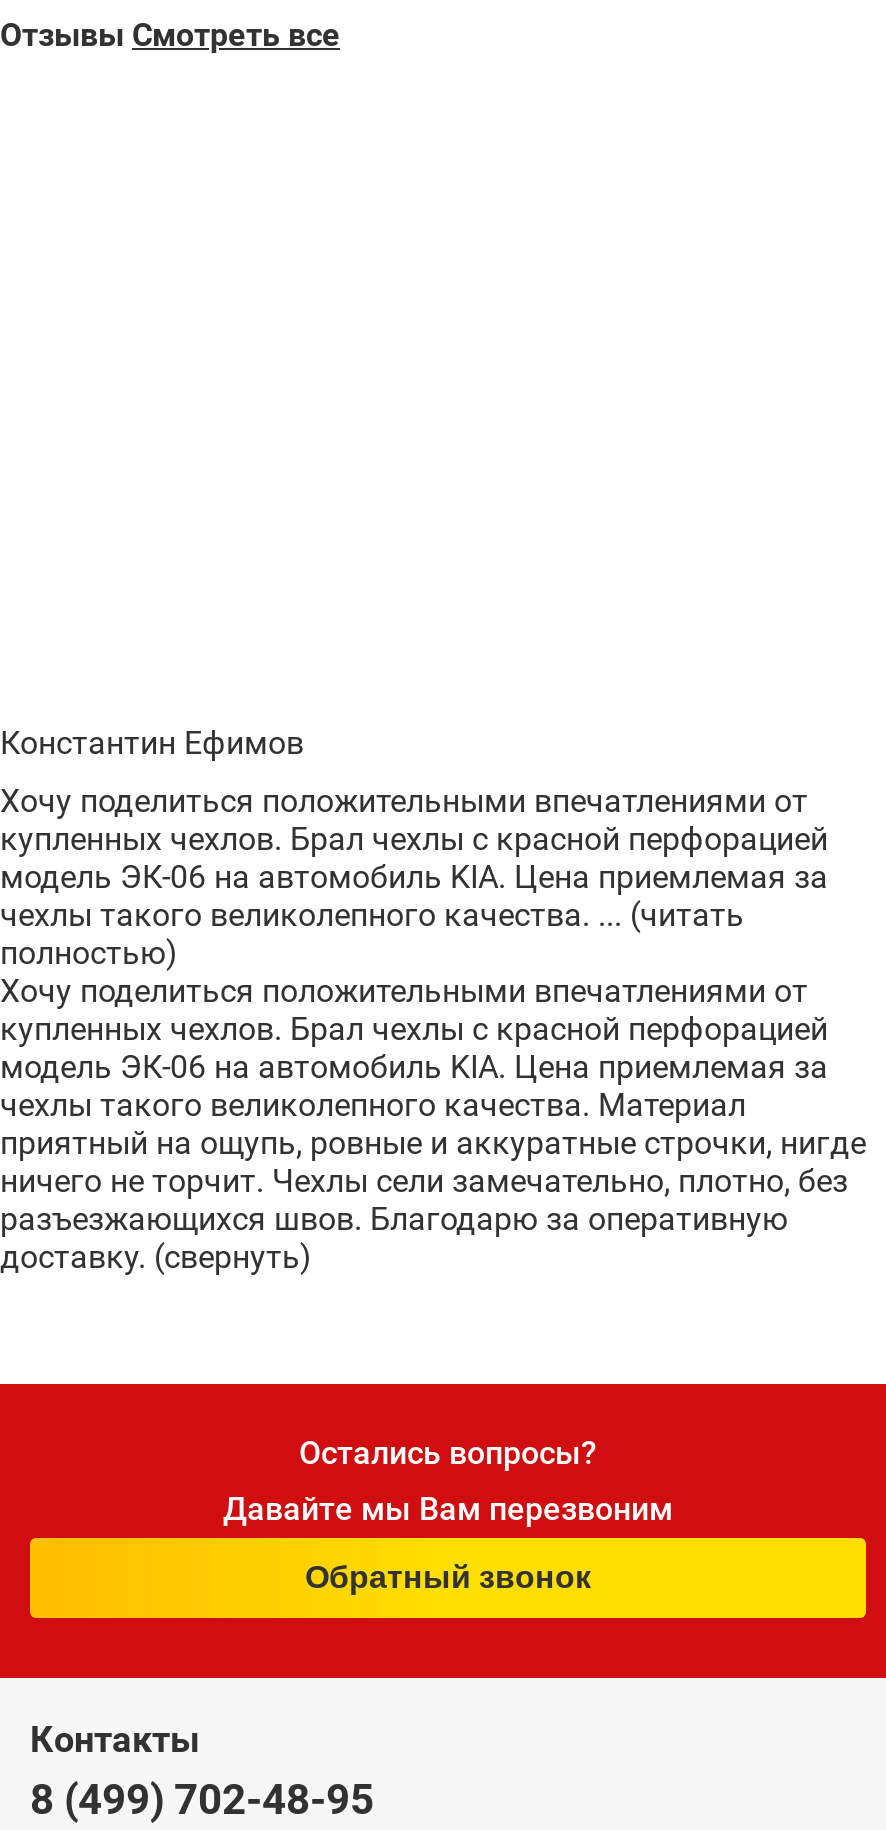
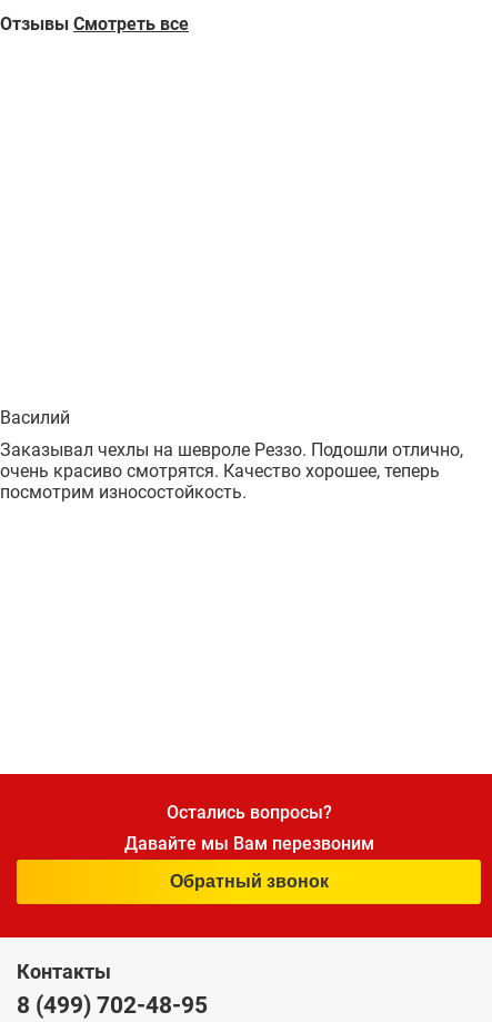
- Константин Ефимов
+ Василий

- Хочу поделиться положительными впечатлениями от
- купленных чехлов. Брал чехлы с красной перфорацией
- модель ЭК-06 на автомобиль KIA. Цена приемлемая за
- чехлы такого великолепного качества. ... (читать
- полностью)
- Хочу поделиться положительными впечатлениями от
- купленных чехлов. Брал чехлы с красной перфорацией
- модель ЭК-06 на автомобиль KIA. Цена приемлемая за
- чехлы такого великолепного качества. Материал
- приятный на ощупь, ровные и аккуратные строчки, нигде
- ничего не торчит. Чехлы сели замечательно, плотно, без
- разъезжающихся швов. Благодарю за оперативную
- доставку. (свернуть)
+ Заказывал чехлы на шевроле Реззо. Подошли отлично,
+ очень красиво смотрятся. Качество хорошее, теперь
+ посмотрим износостойкость.
